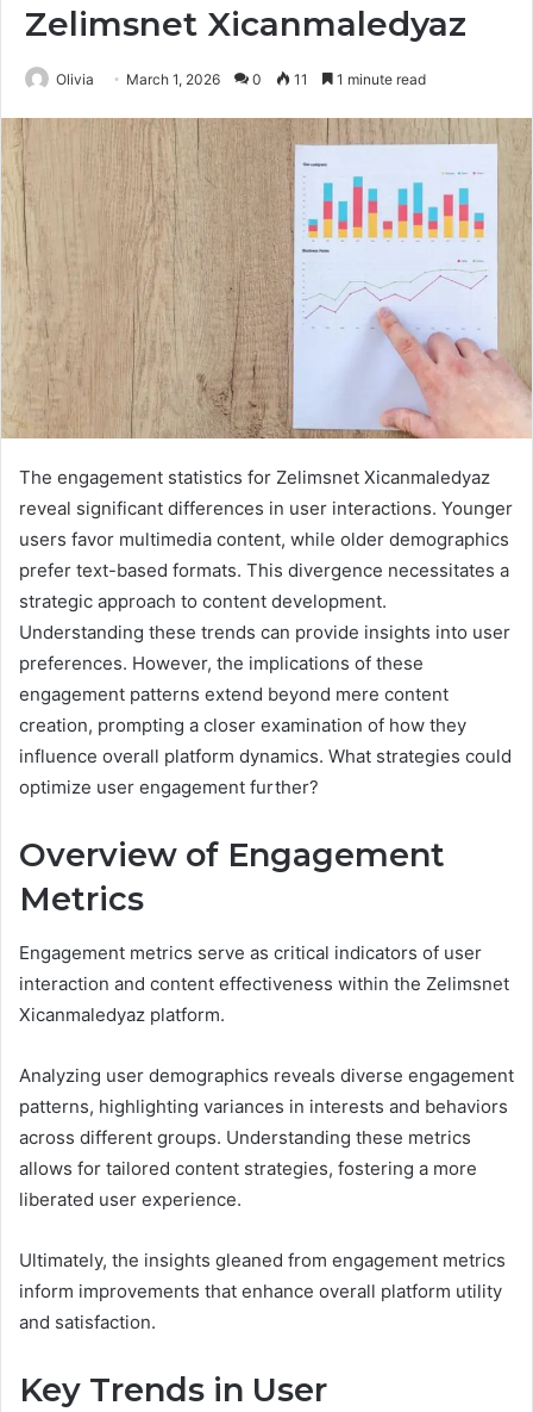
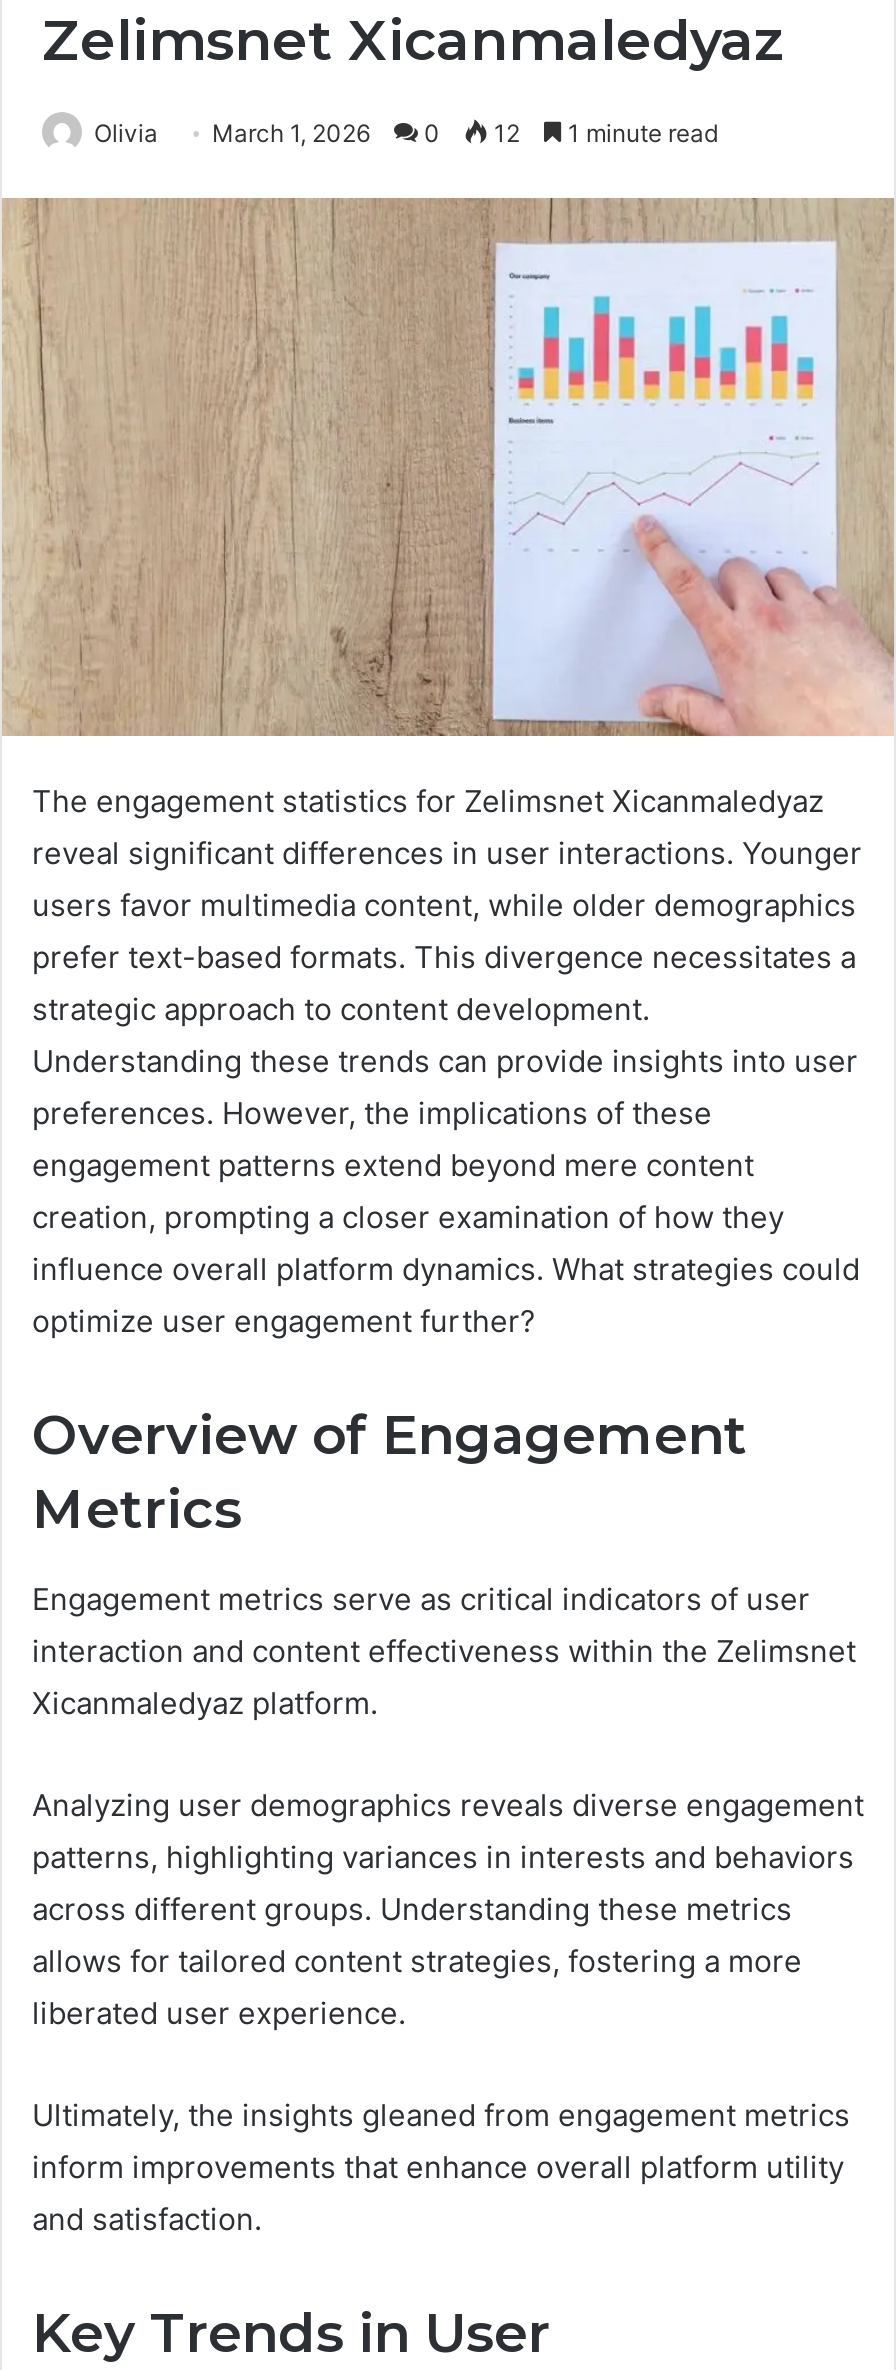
- Olivia March 1, 2026 0 11 1 minute read
+ Olivia March 1, 2026 0 12 1 minute read
